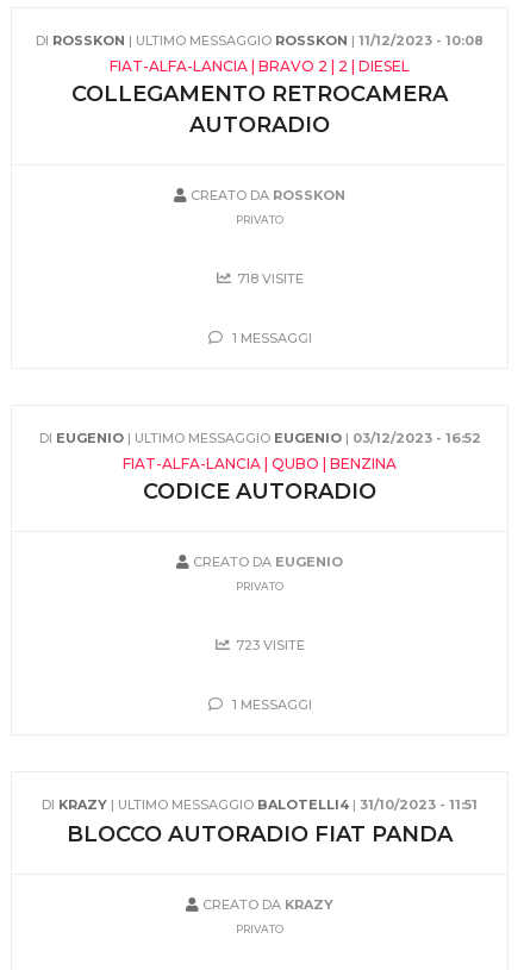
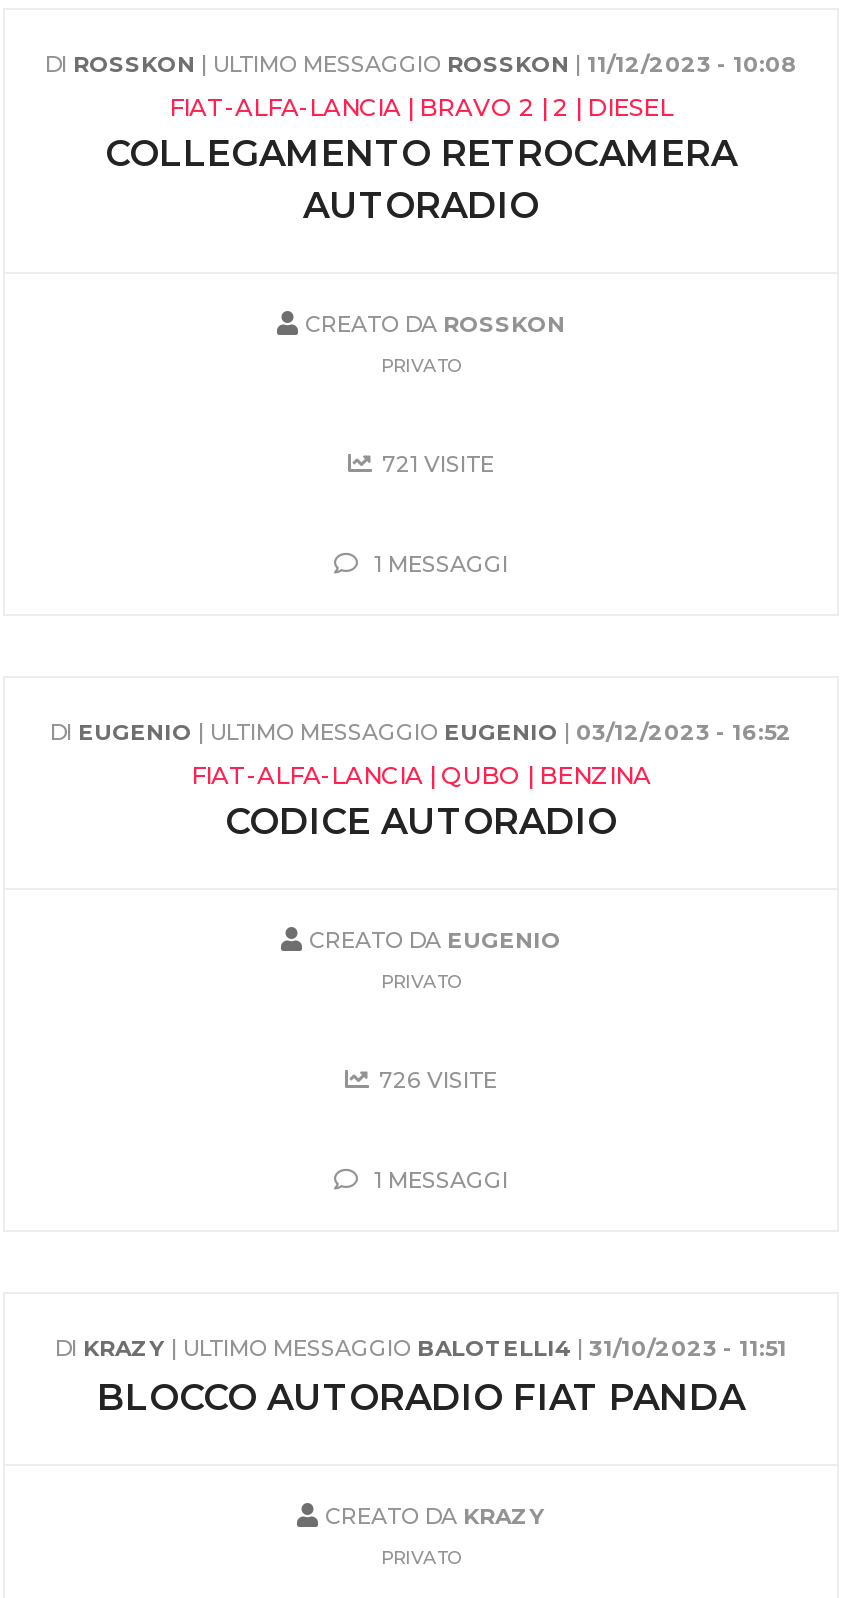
- 718 VISITE
+ 721 VISITE

- 723 VISITE
+ 726 VISITE
